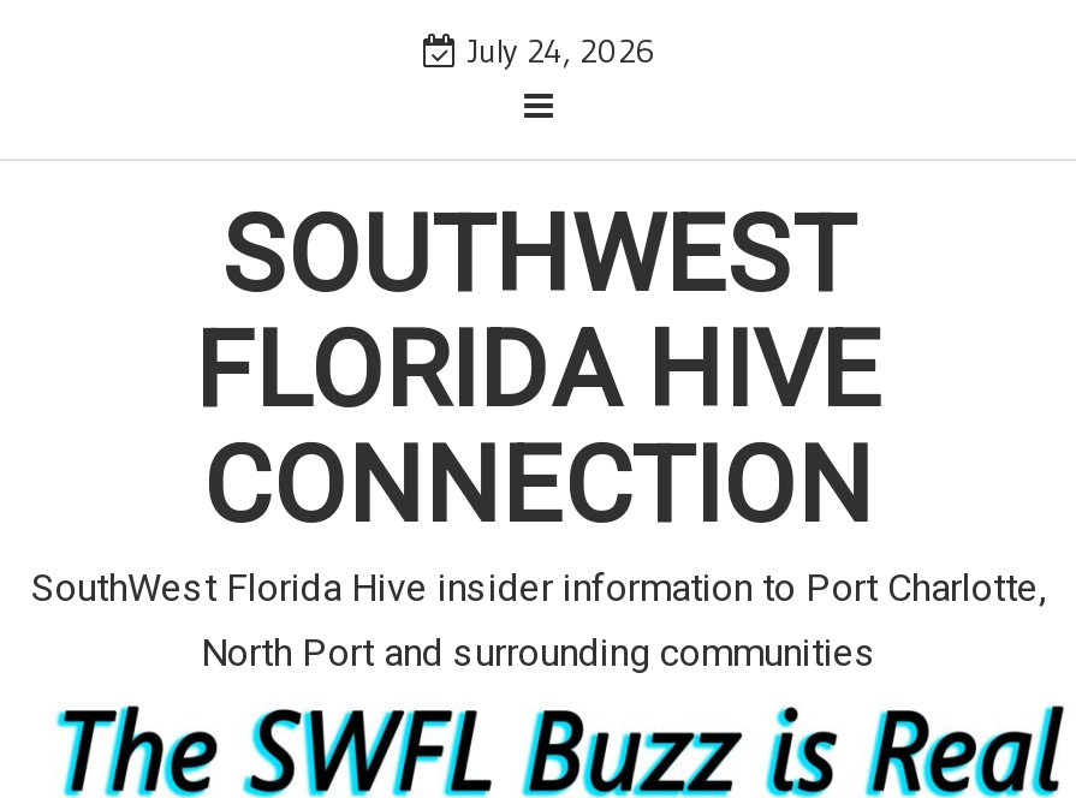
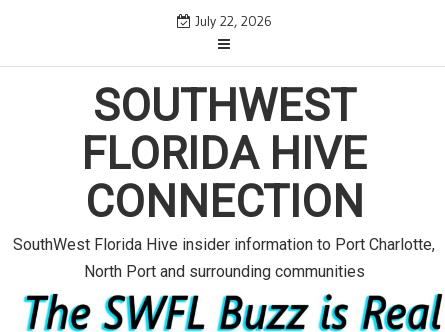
- July 24, 2026
+ July 22, 2026
